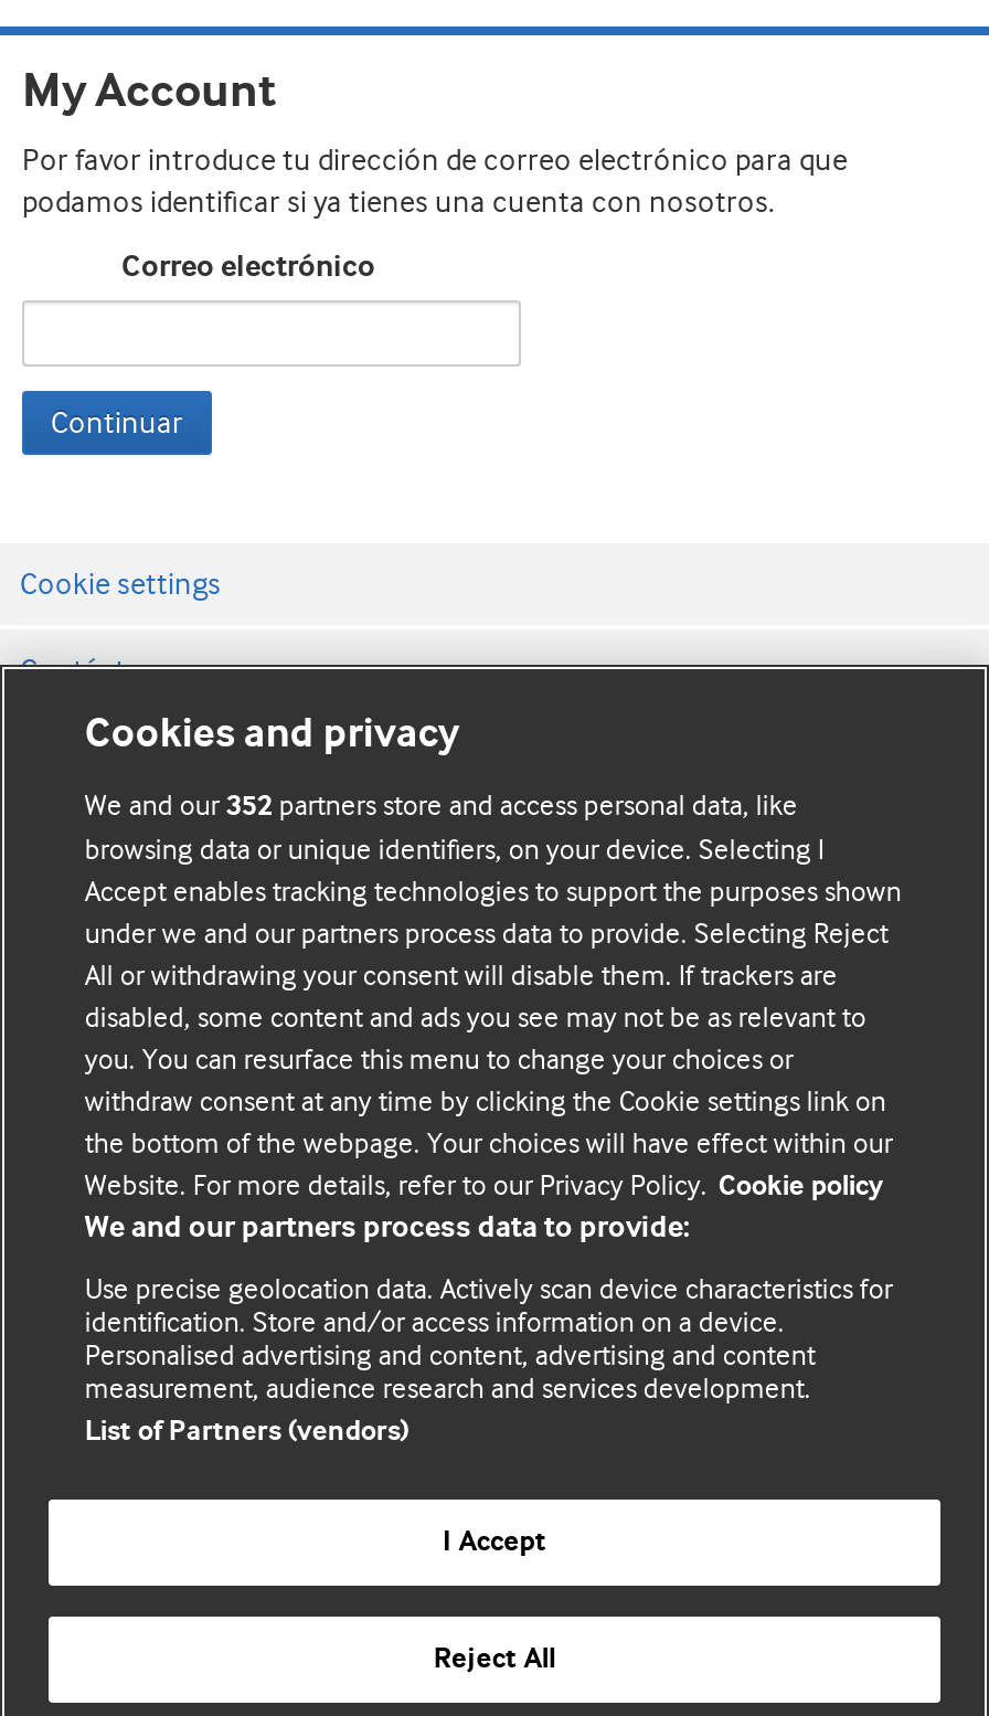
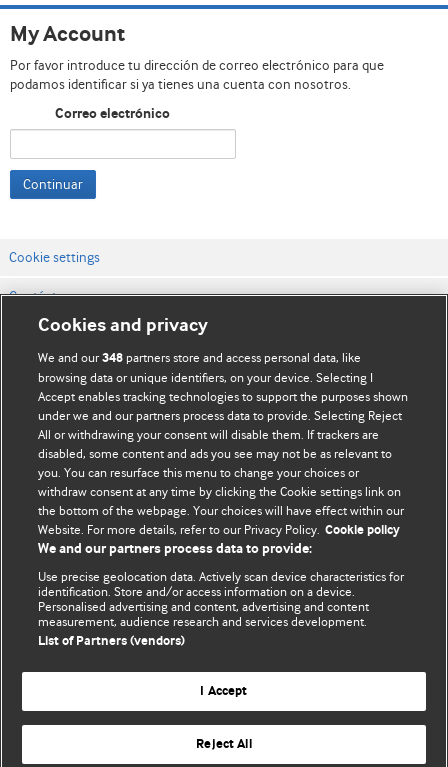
- We and our 352 partners store and access personal data, like
+ We and our 348 partners store and access personal data, like
